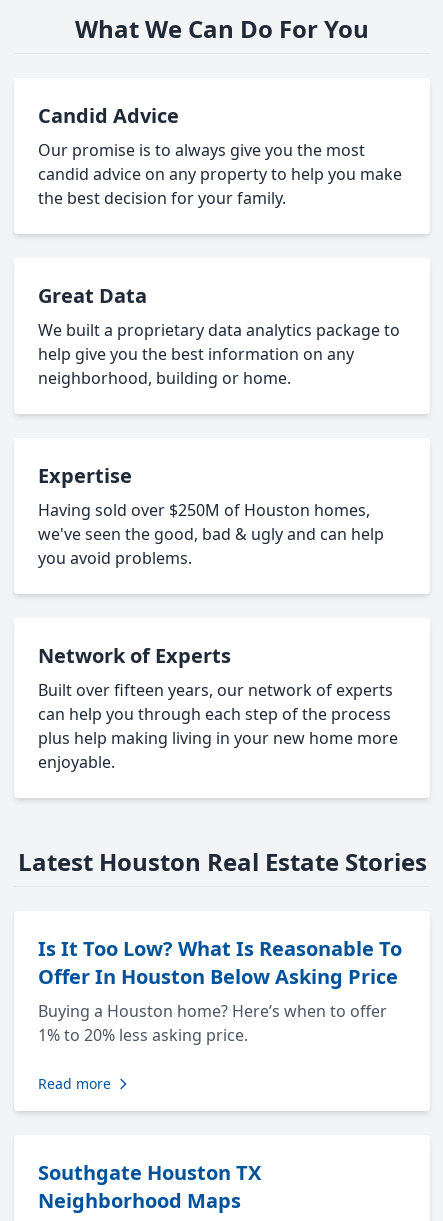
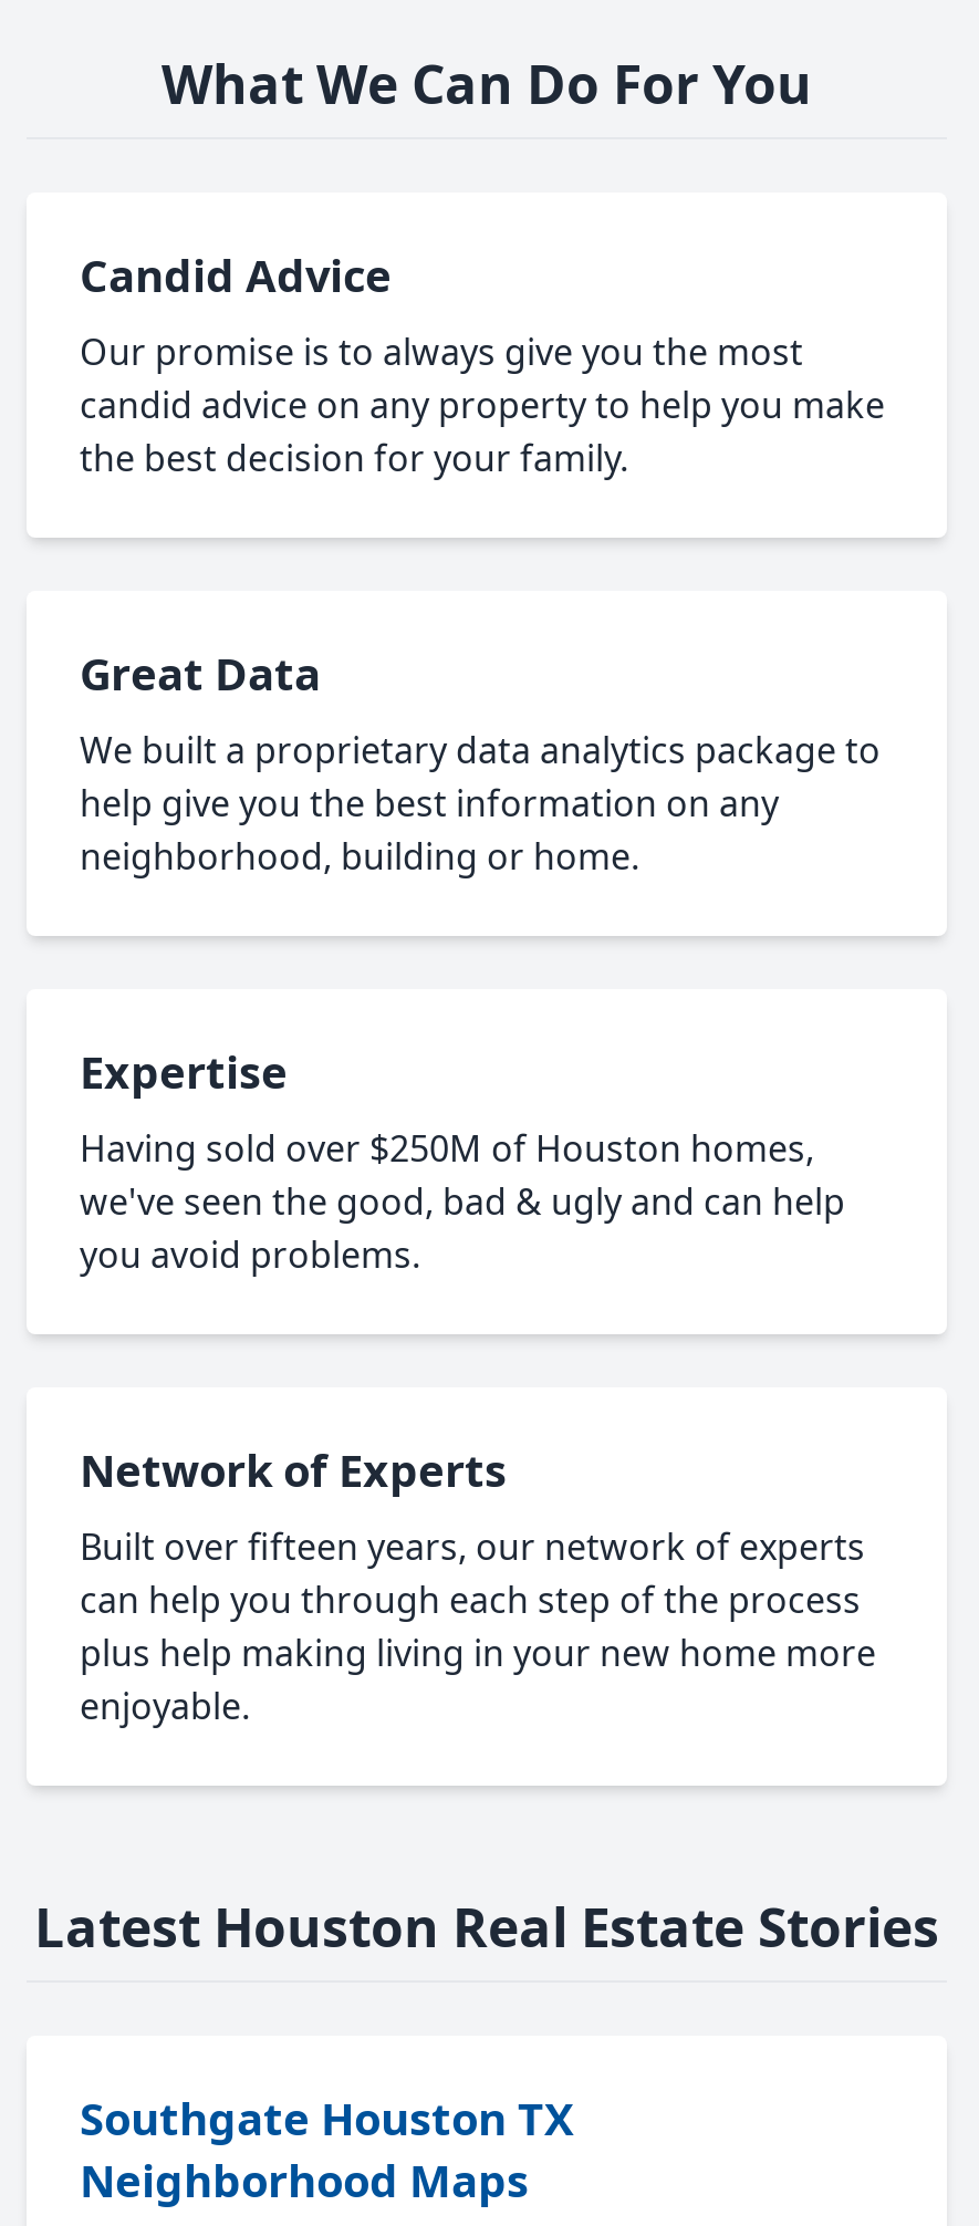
- Is It Too Low? What Is Reasonable To
- Offer In Houston Below Asking Price
- Buying a Houston home? Here’s when to offer
- 1% to 20% less asking price.
- Read more
